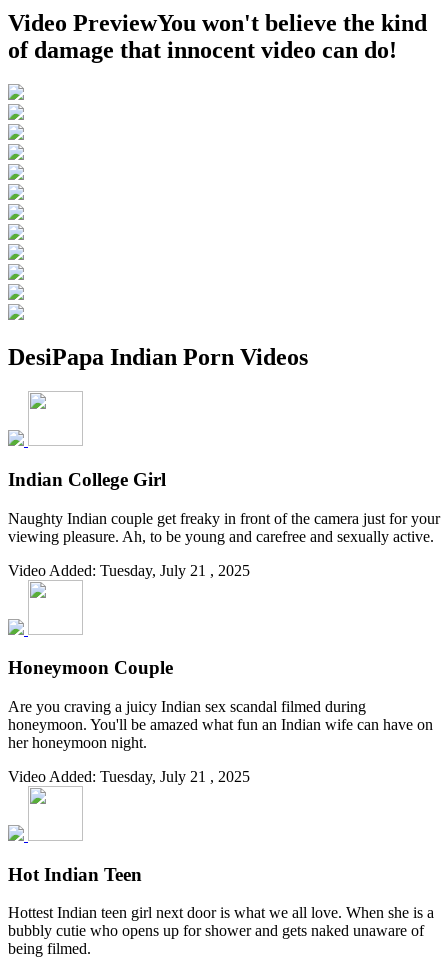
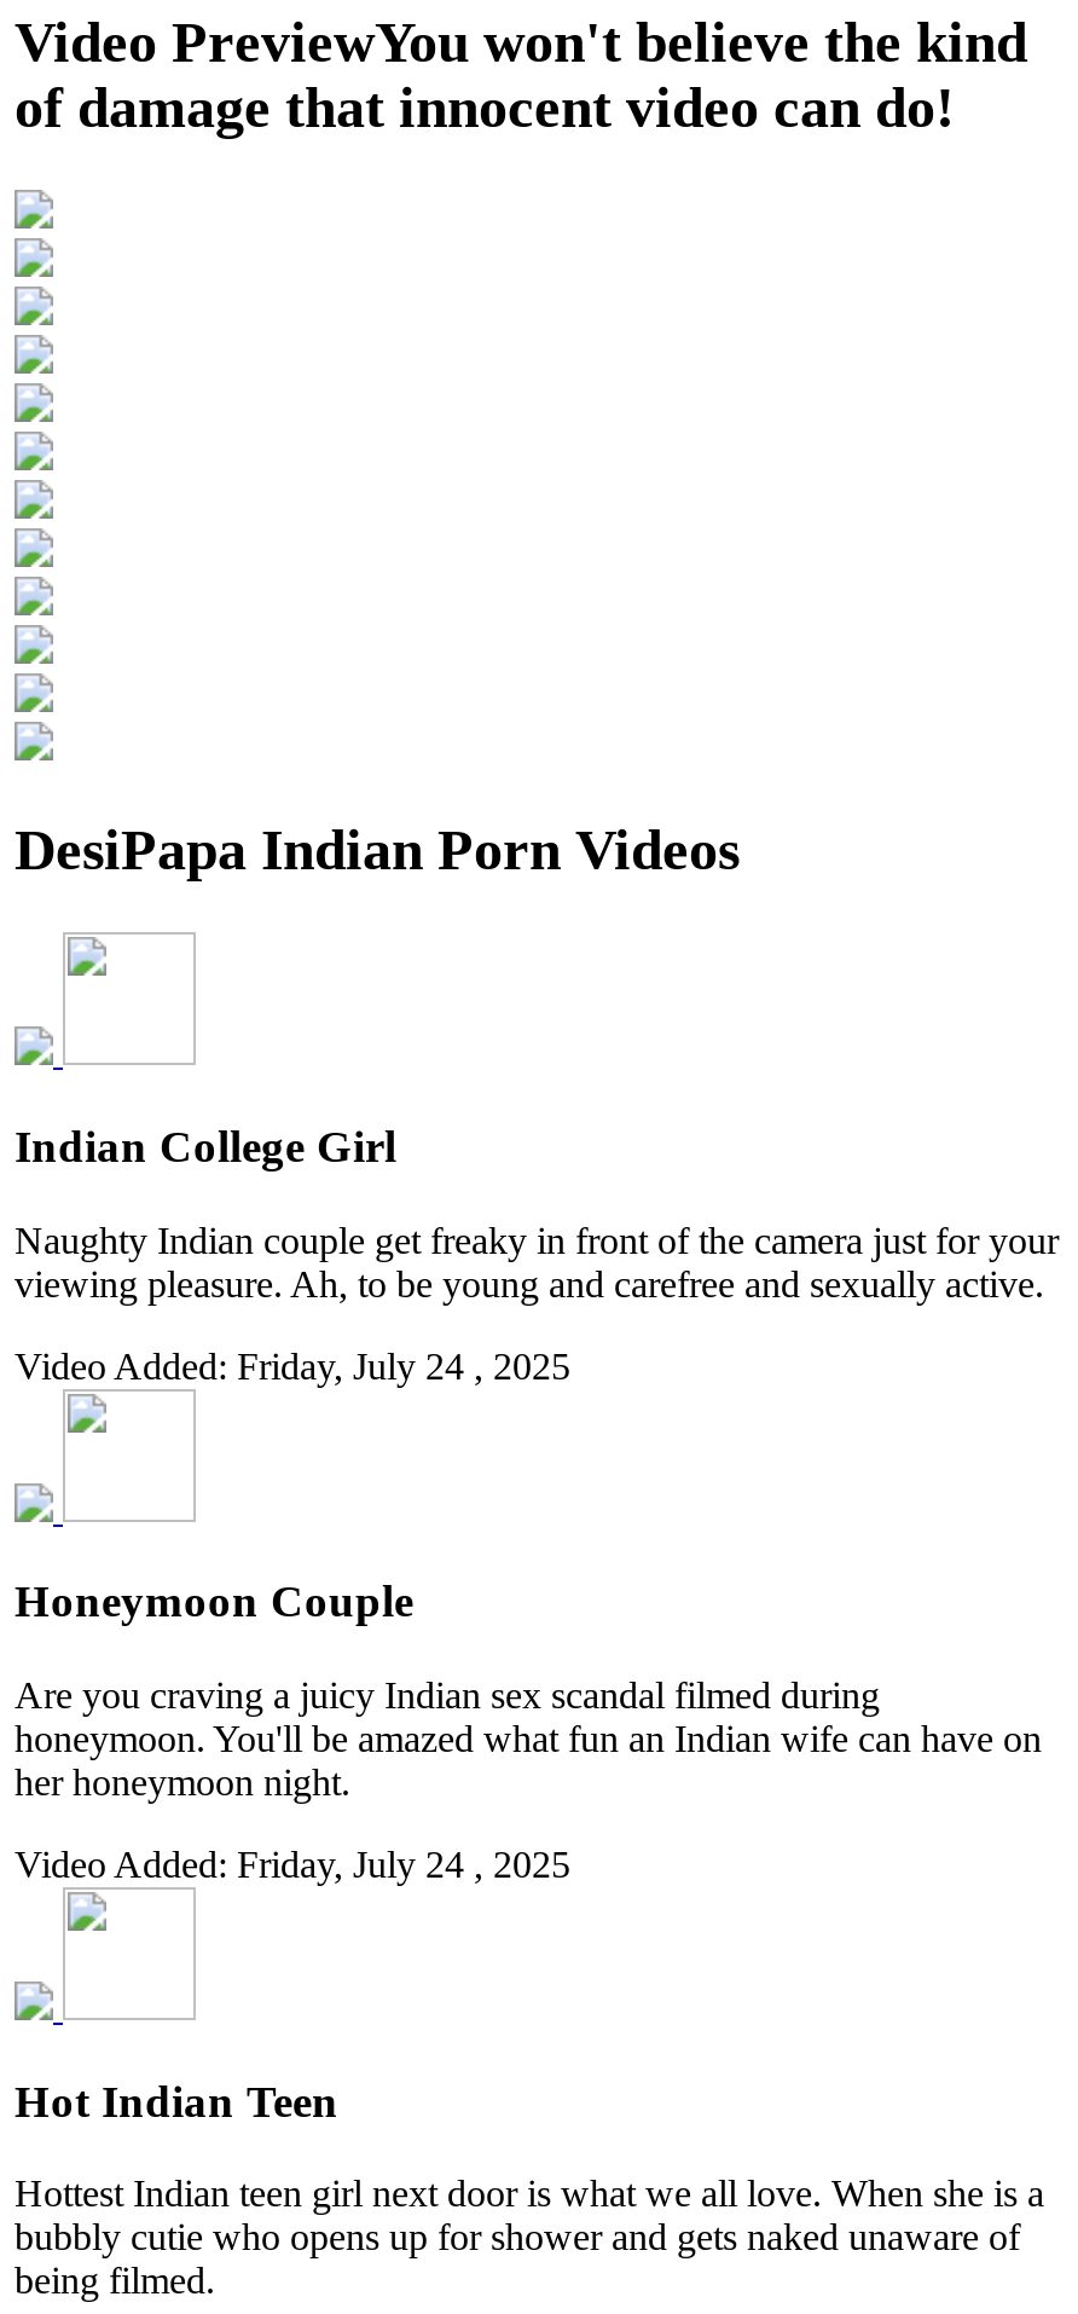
- Video Added: Tuesday, July 21 , 2025
+ Video Added: Friday, July 24 , 2025

- Video Added: Tuesday, July 21 , 2025
+ Video Added: Friday, July 24 , 2025
